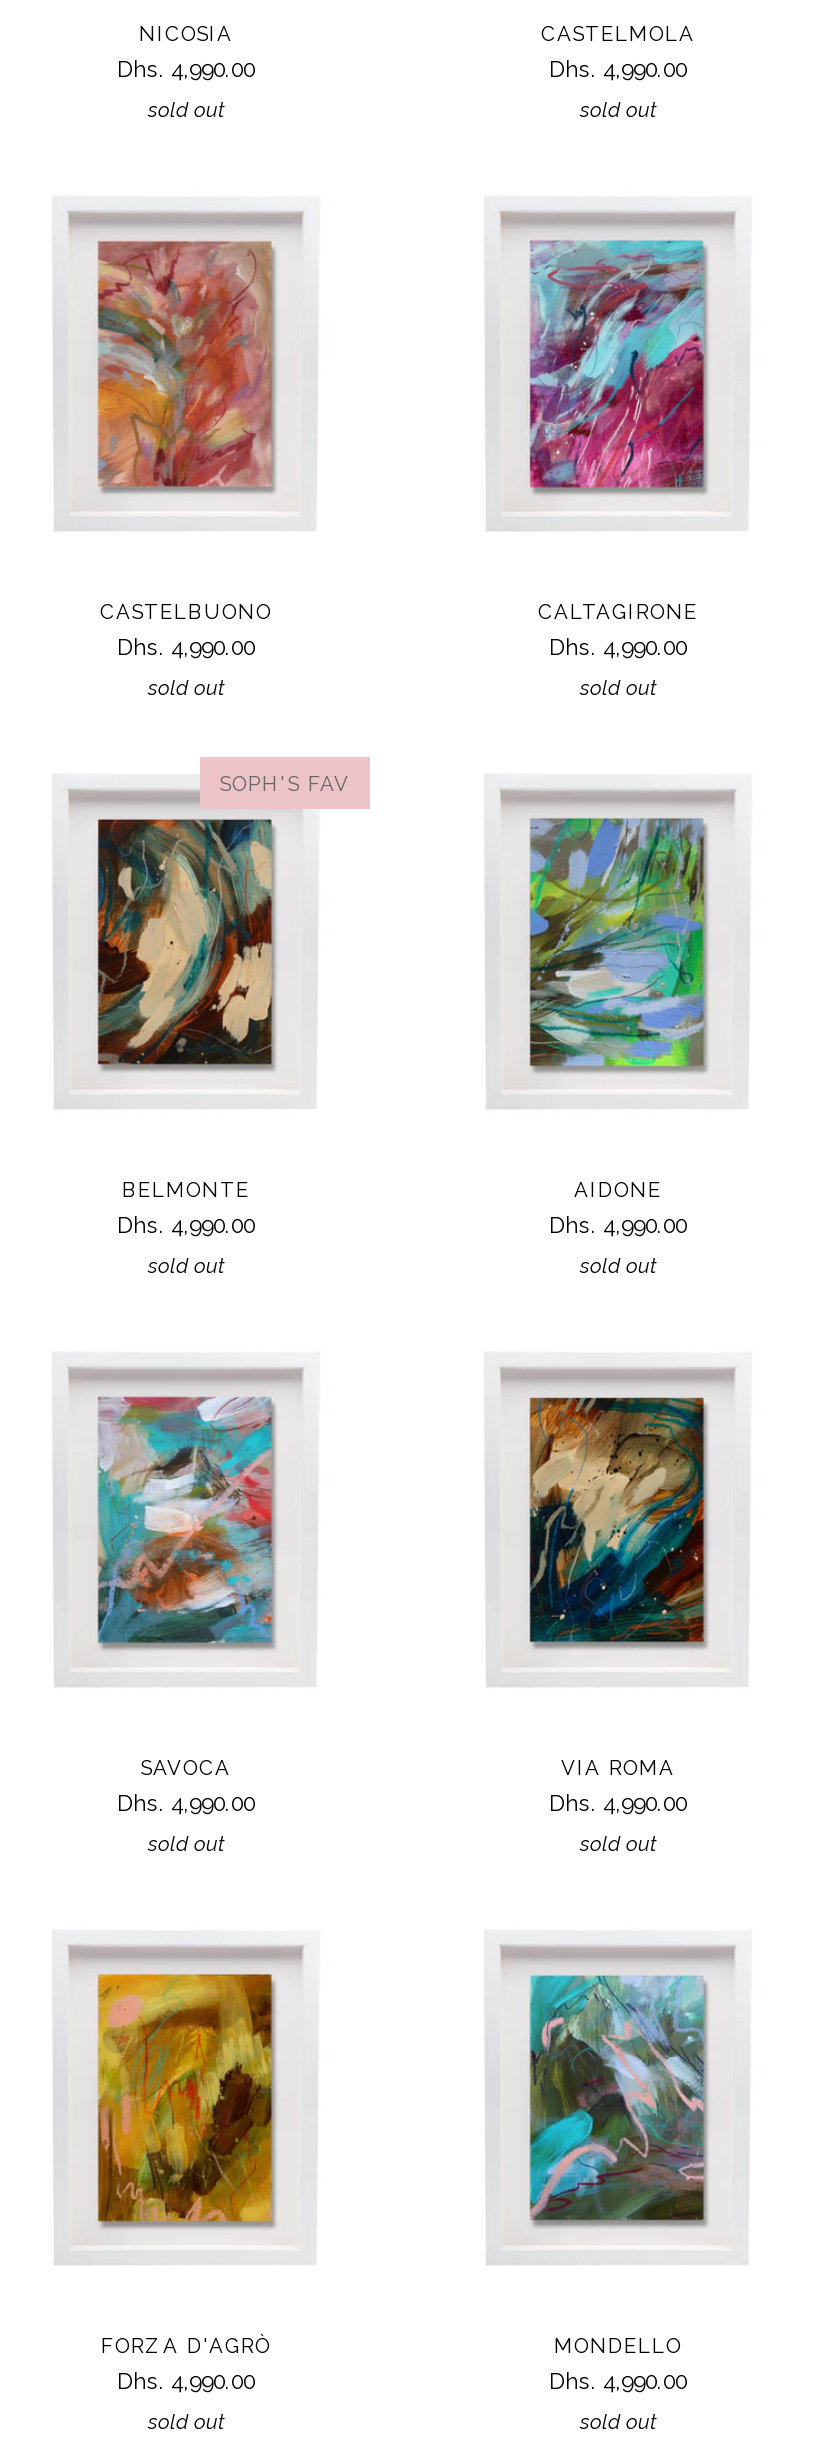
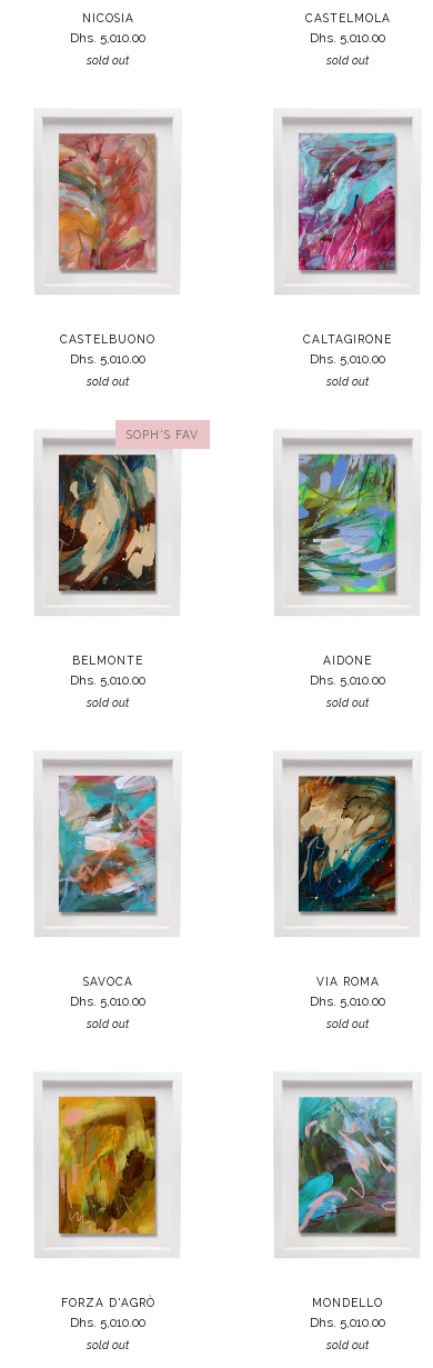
- Dhs. 4,990.00
+ Dhs. 5,010.00

- Dhs. 4,990.00
+ Dhs. 5,010.00

- Dhs. 4,990.00
+ Dhs. 5,010.00

- Dhs. 4,990.00
+ Dhs. 5,010.00

- Dhs. 4,990.00
+ Dhs. 5,010.00

- Dhs. 4,990.00
+ Dhs. 5,010.00

- Dhs. 4,990.00
+ Dhs. 5,010.00

- Dhs. 4,990.00
+ Dhs. 5,010.00

- Dhs. 4,990.00
+ Dhs. 5,010.00

- Dhs. 4,990.00
+ Dhs. 5,010.00
